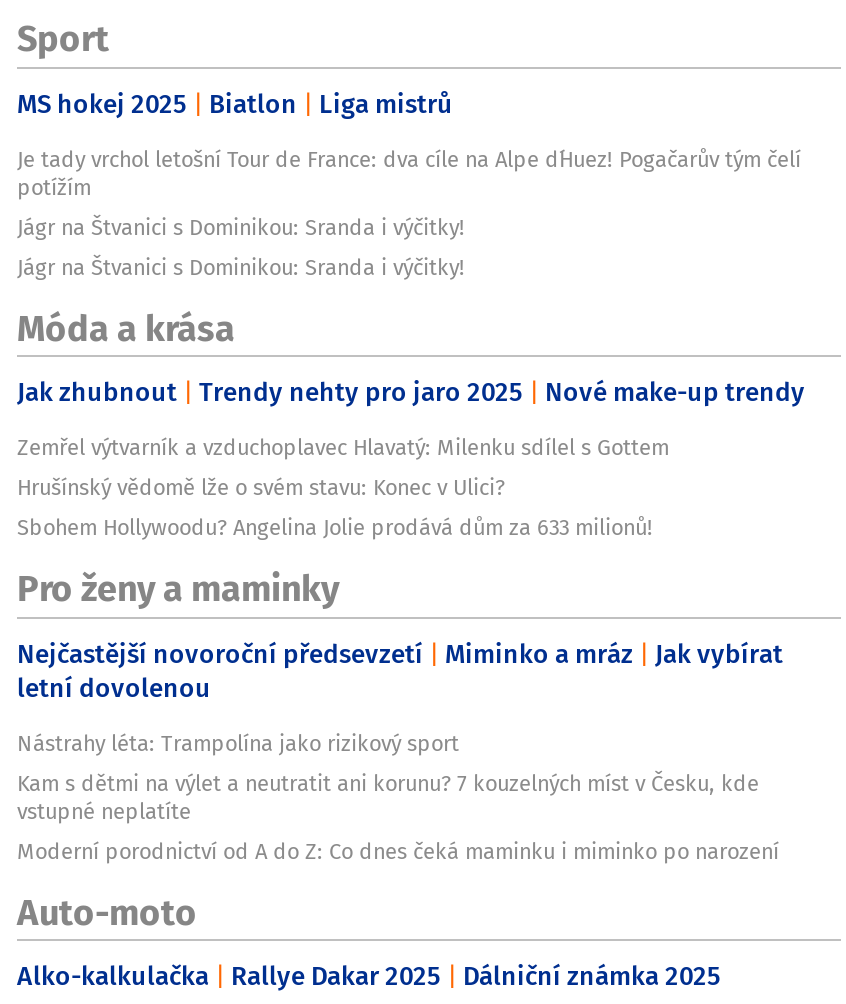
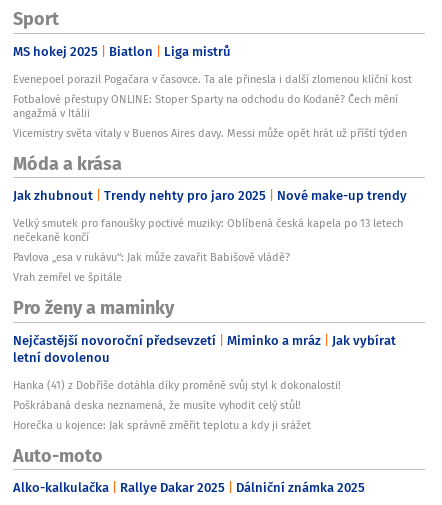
- Je tady vrchol letošní Tour de France: dva cíle na Alpe d´Huez! Pogačarův tým čelí
- potížím
- Jágr na Štvanici s Dominikou: Sranda i výčitky!
- Jágr na Štvanici s Dominikou: Sranda i výčitky!
+ Evenepoel porazil Pogačara v časovce. Ta ale přinesla i další zlomenou klíční kost
+ Fotbalové přestupy ONLINE: Stoper Sparty na odchodu do Kodaně? Čech mění
+ angažmá v Itálii
+ Vicemistry světa vítaly v Buenos Aires davy. Messi může opět hrát už příští týden

- Zemřel výtvarník a vzduchoplavec Hlavatý: Milenku sdílel s Gottem
- Hrušínský vědomě lže o svém stavu: Konec v Ulici?
- Sbohem Hollywoodu? Angelina Jolie prodává dům za 633 milionů!
+ Velký smutek pro fanoušky poctivé muziky: Oblíbená česká kapela po 13 letech
+ nečekaně končí
+ Pavlova „esa v rukávu“: Jak může zavařit Babišově vládě?
+ Vrah zemřel ve špitále

- Nástrahy léta: Trampolína jako rizikový sport
- Kam s dětmi na výlet a neutratit ani korunu? 7 kouzelných míst v Česku, kde
- vstupné neplatíte
- Moderní porodnictví od A do Z: Co dnes čeká maminku i miminko po narození
+ Hanka (41) z Dobříše dotáhla díky proměně svůj styl k dokonalosti!
+ Poškrábaná deska neznamená, že musíte vyhodit celý stůl!
+ Horečka u kojence: Jak správně změřit teplotu a kdy ji srážet
